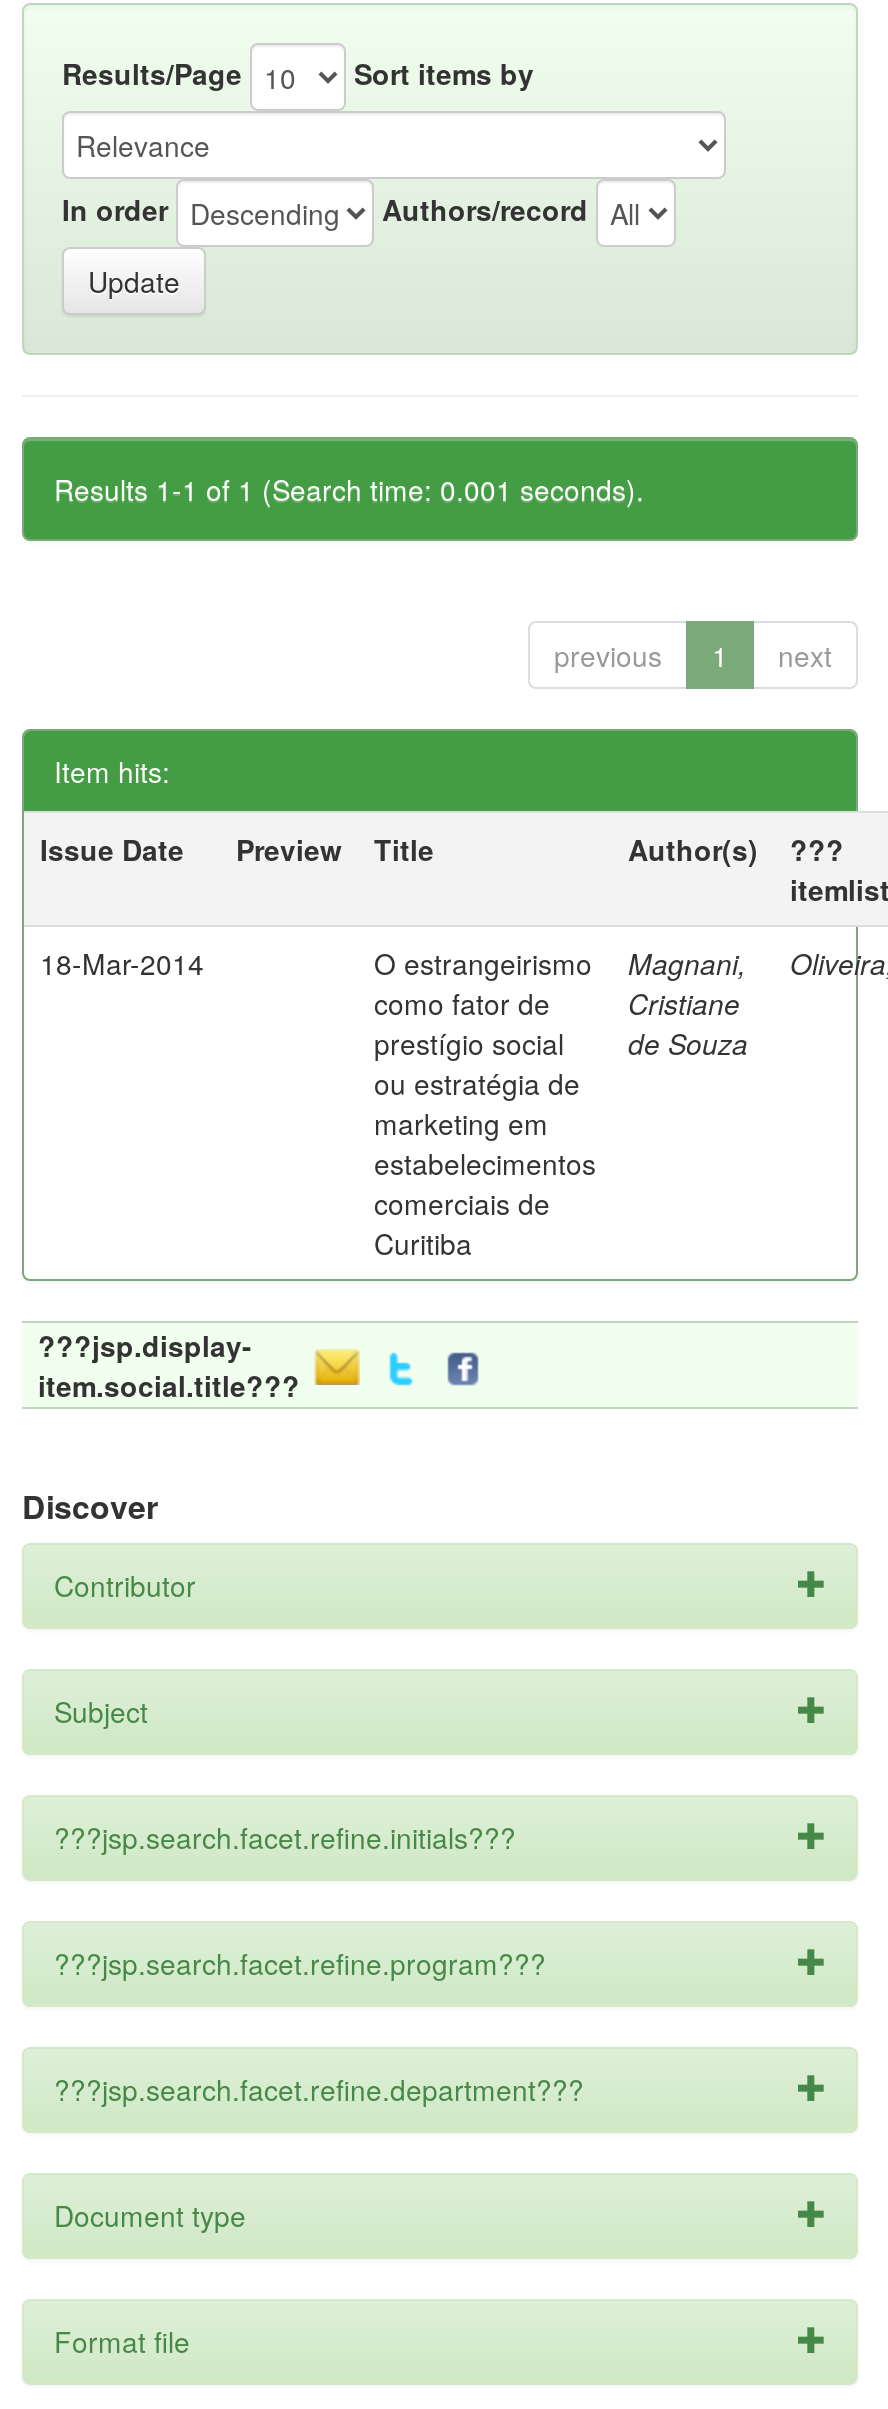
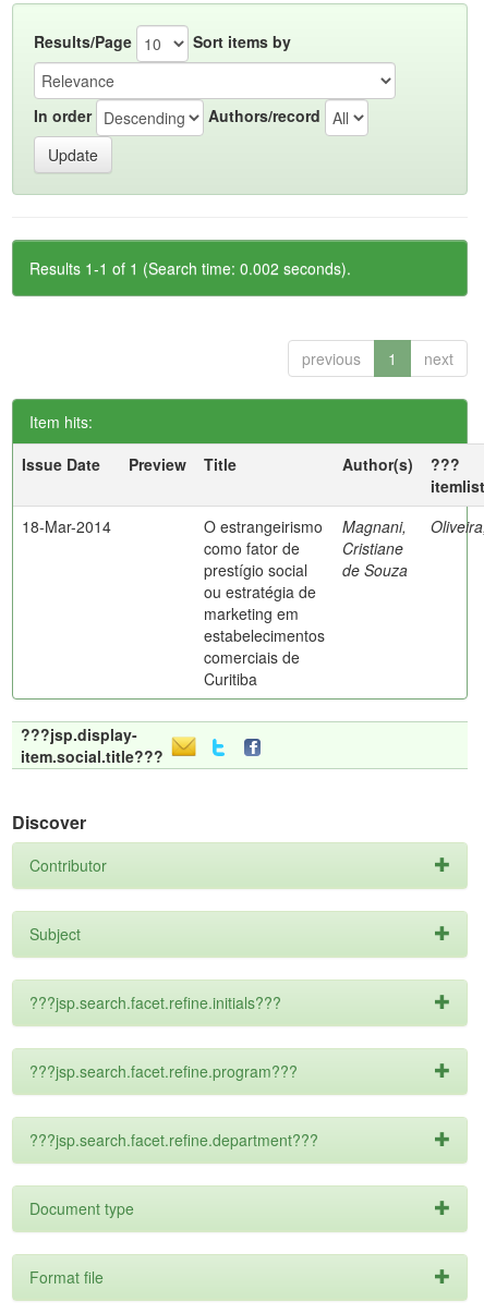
- Results 1-1 of 1 (Search time: 0.001 seconds).
+ Results 1-1 of 1 (Search time: 0.002 seconds).
